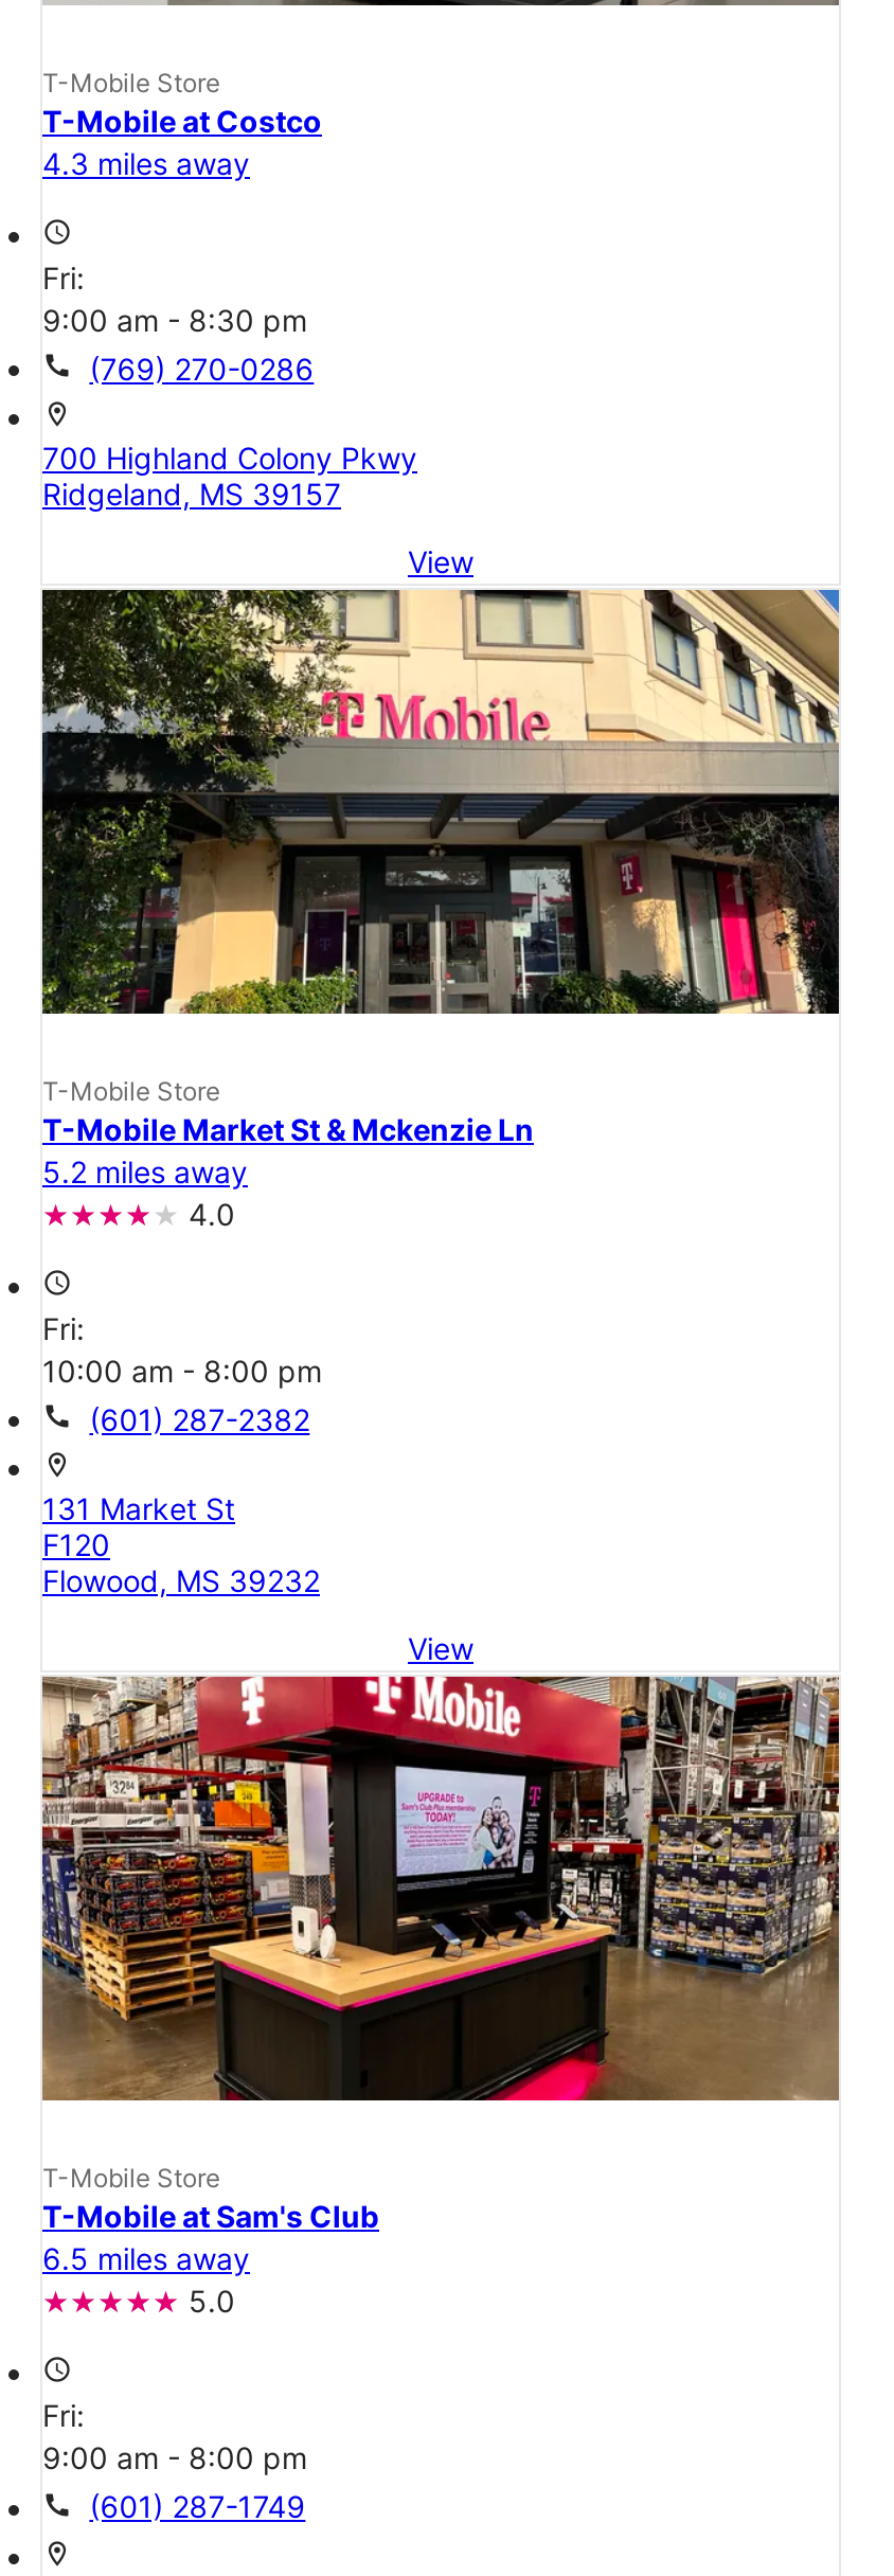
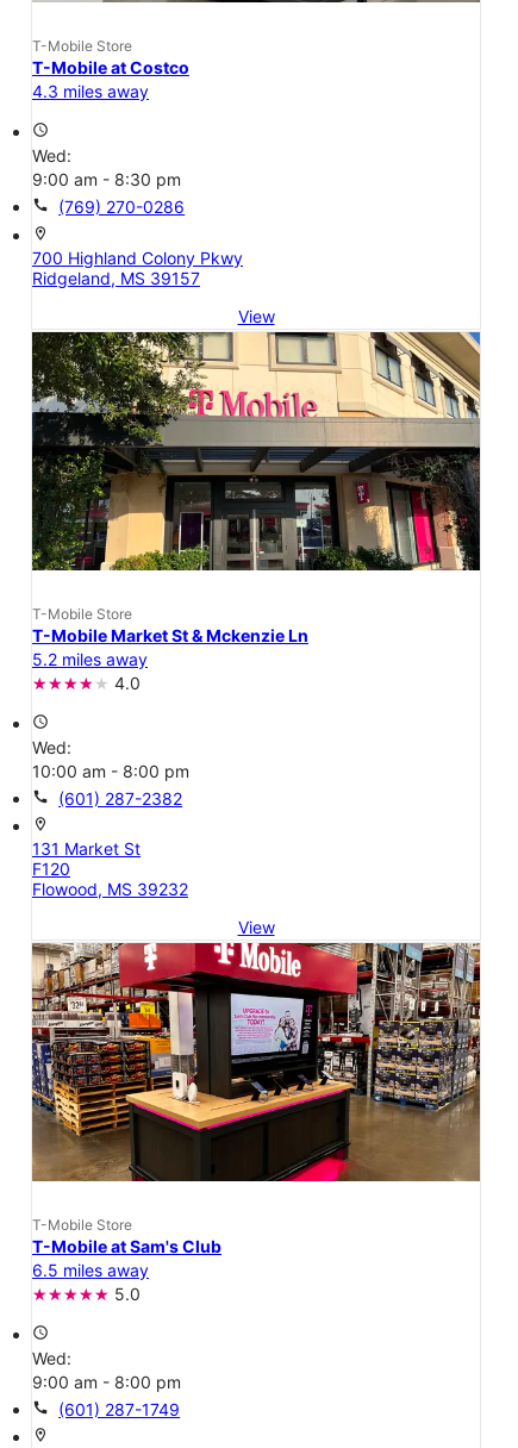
- Fri:
+ Wed:

- Fri:
+ Wed:

- Fri:
+ Wed:
